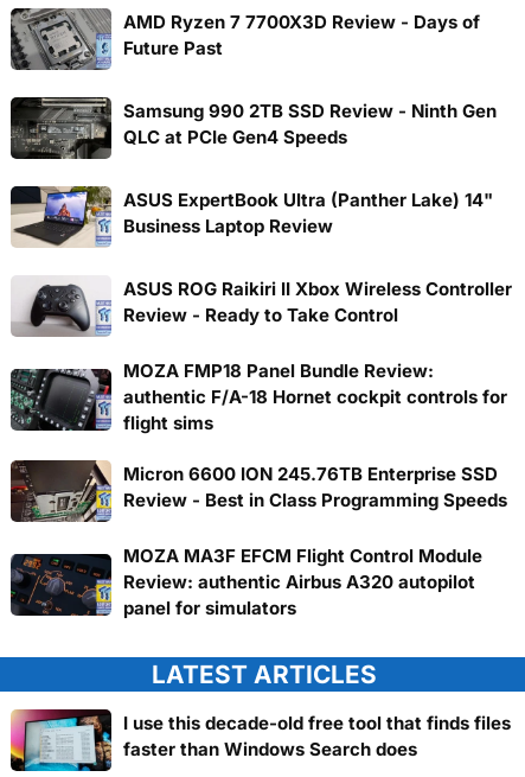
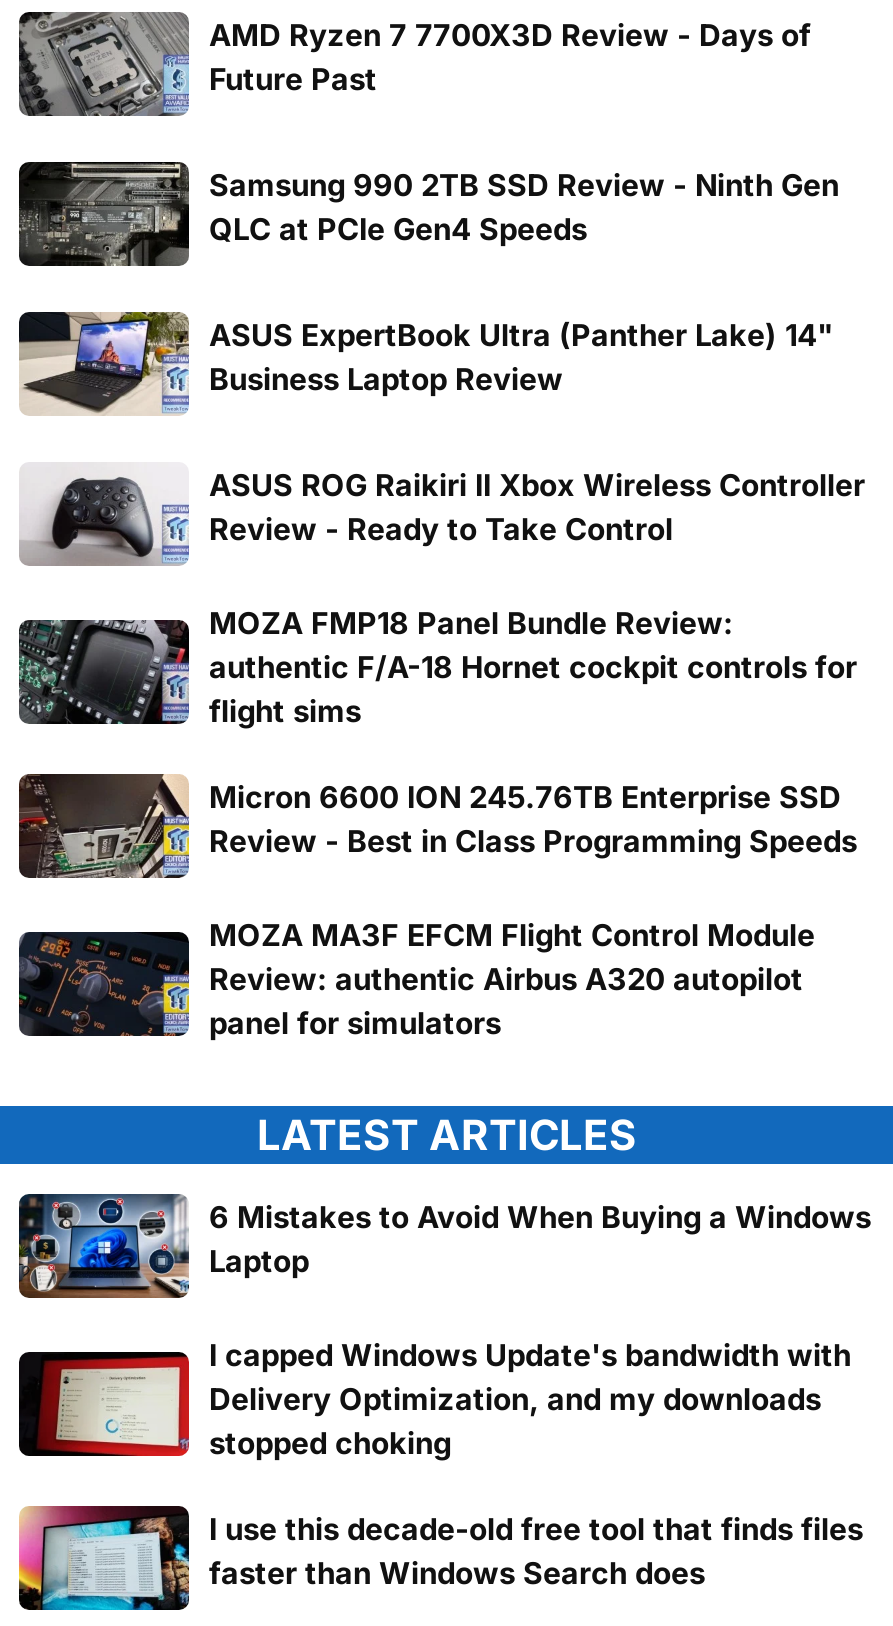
+ [image]
+ 6 Mistakes to Avoid When Buying a Windows
+ Laptop
+ I capped Windows Update's bandwidth with
+ Delivery Optimization, and my downloads
+ stopped choking

+ [image]
